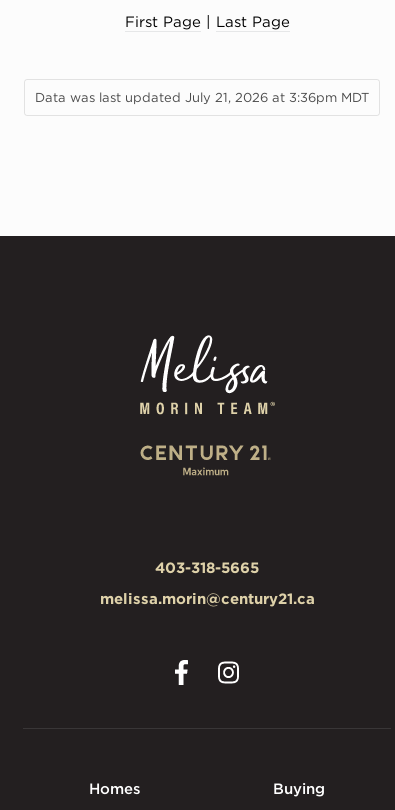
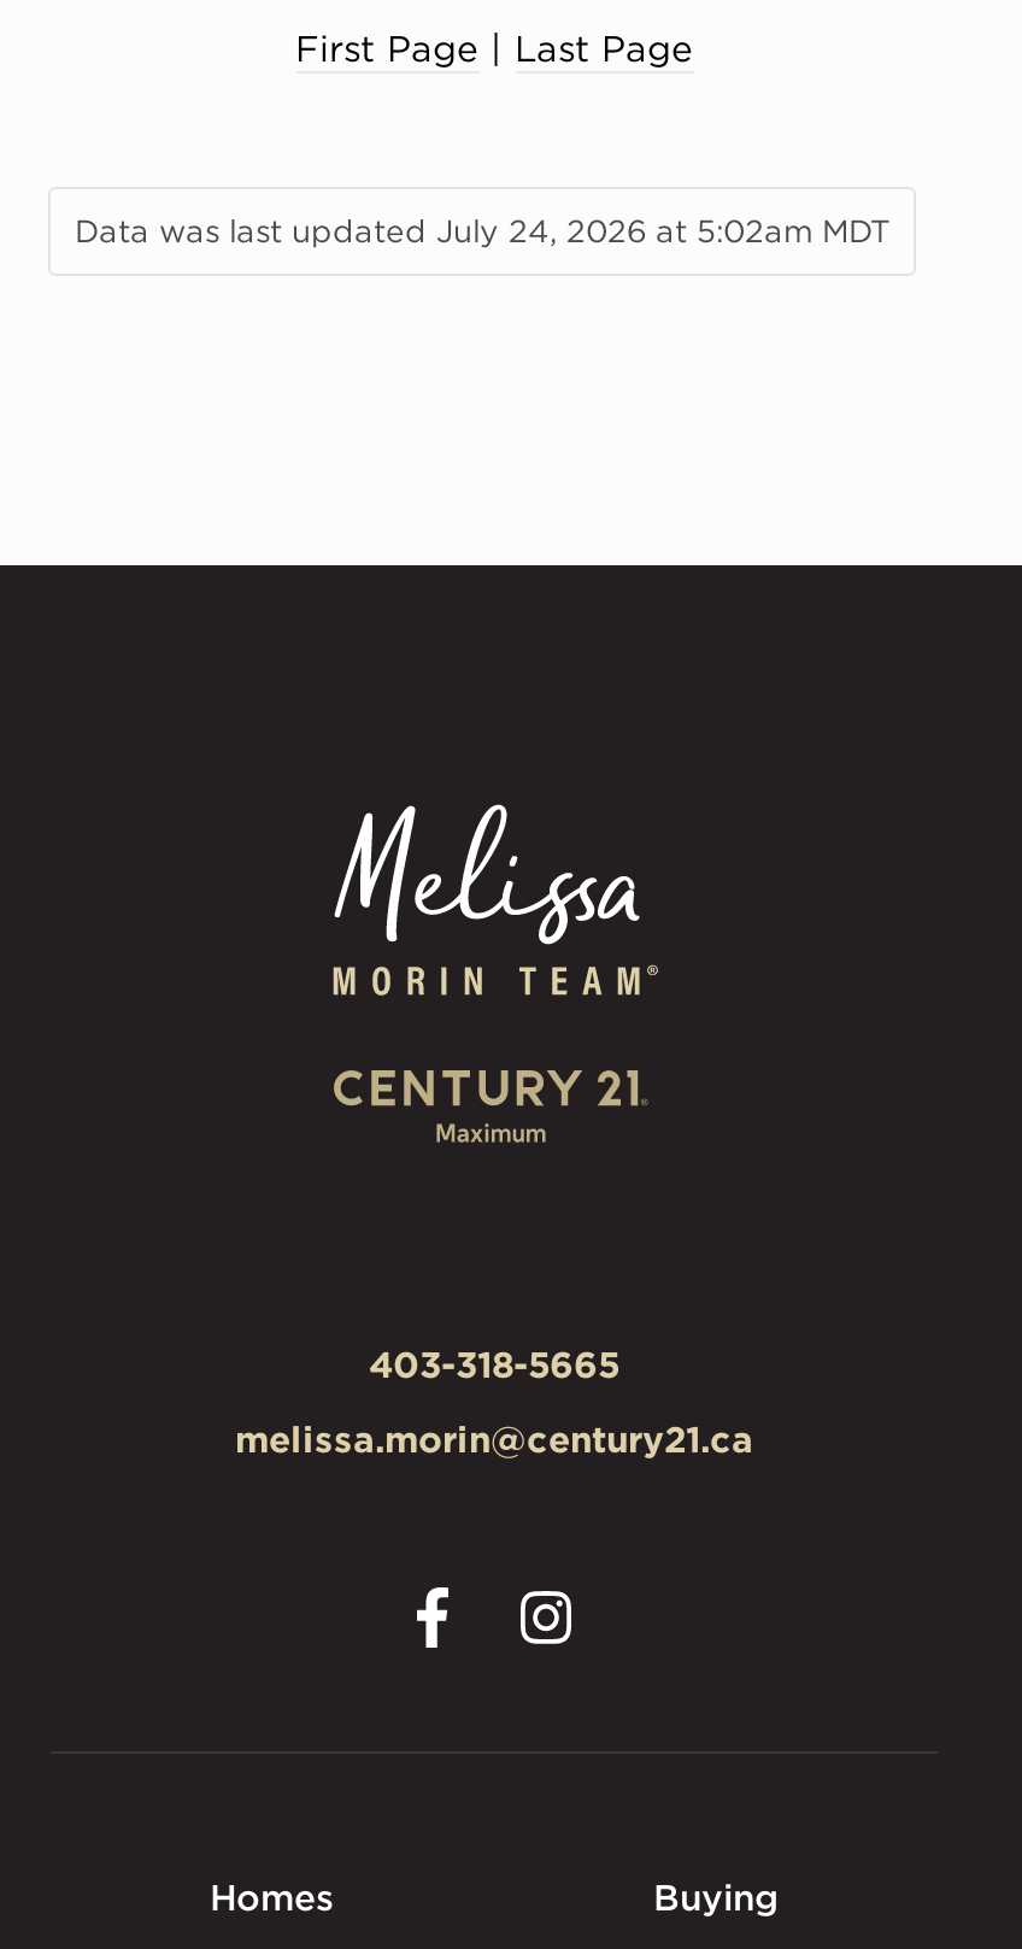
- Data was last updated July 21, 2026 at 3:36pm MDT
+ Data was last updated July 24, 2026 at 5:02am MDT
